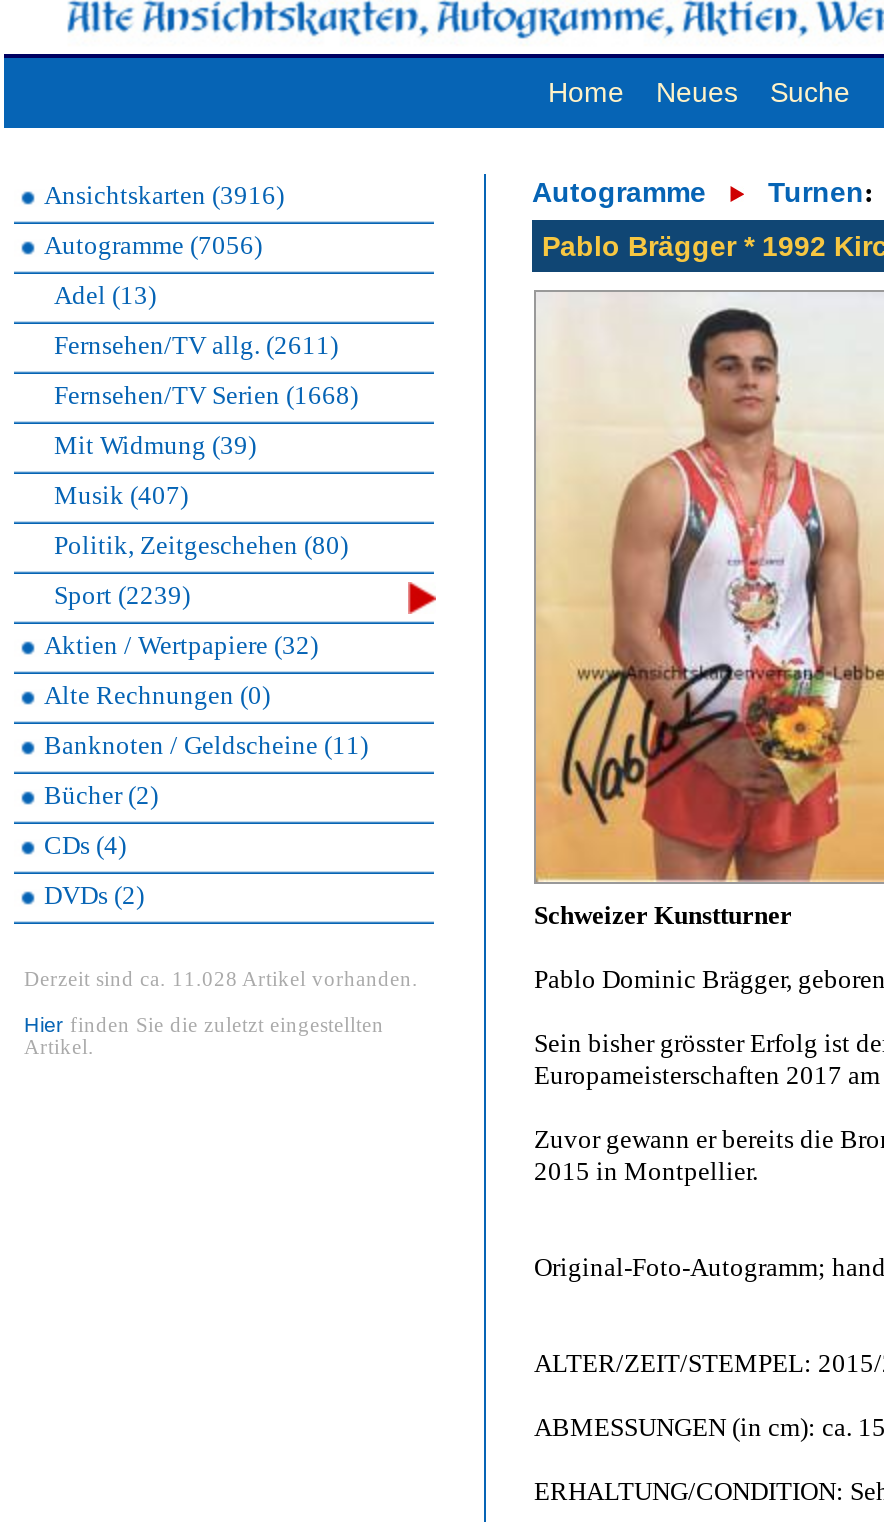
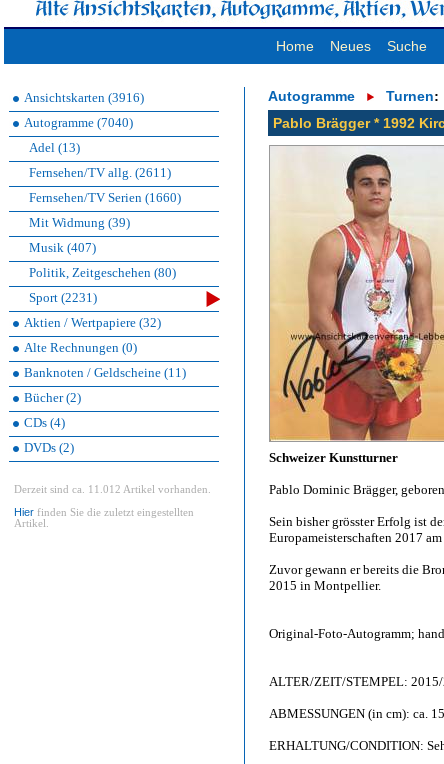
- Autogramme (7056)
+ Autogramme (7040)

- Fernsehen/TV Serien (1668)
+ Fernsehen/TV Serien (1660)

- Sport (2239)
+ Sport (2231)

- Derzeit sind ca. 11.028 Artikel vorhanden.
+ Derzeit sind ca. 11.012 Artikel vorhanden.
